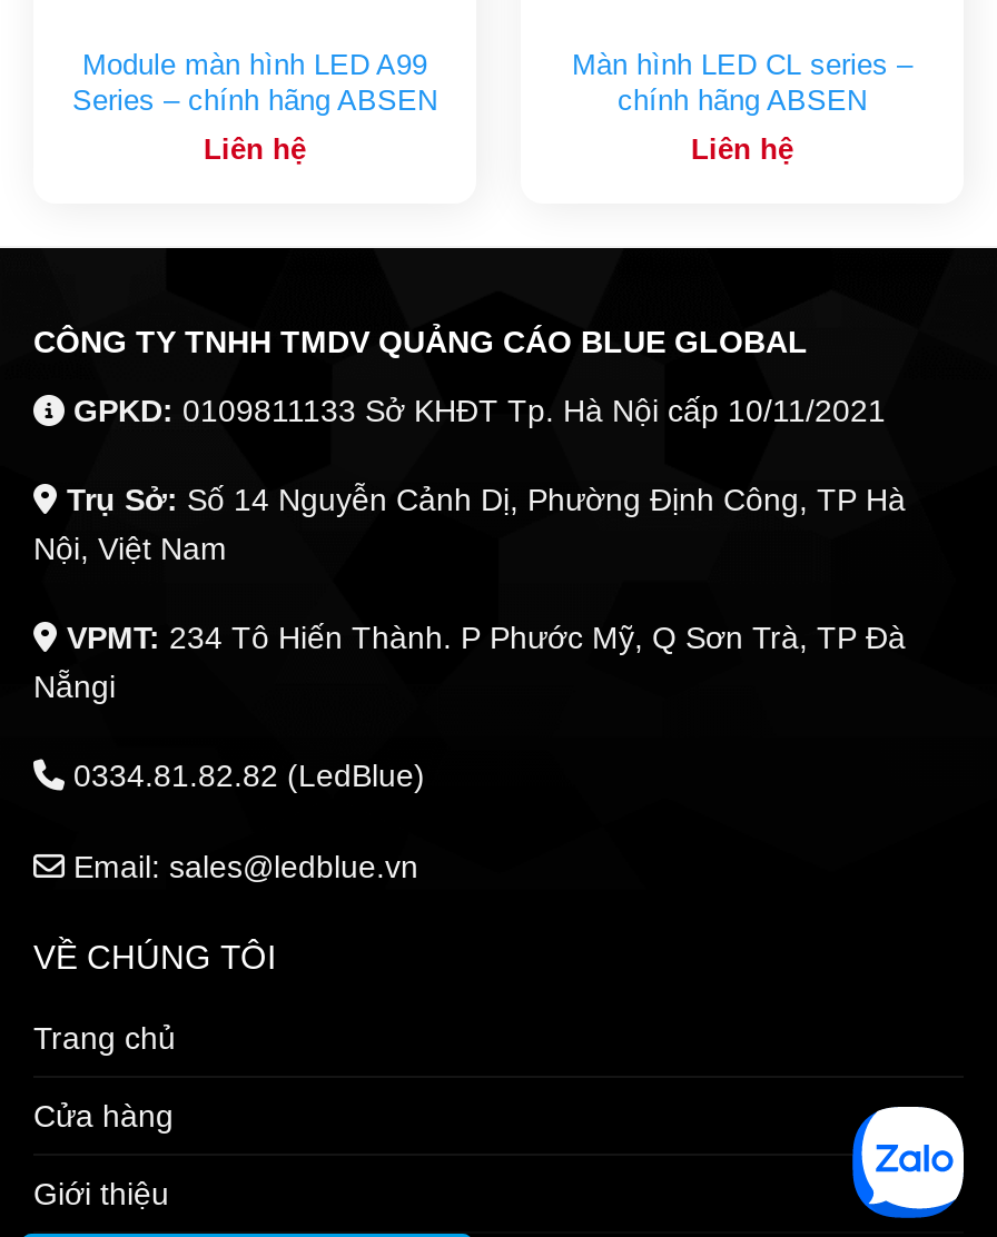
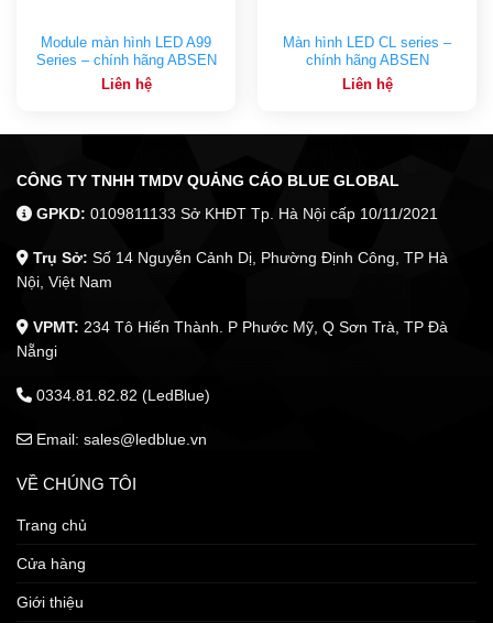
- [image]
